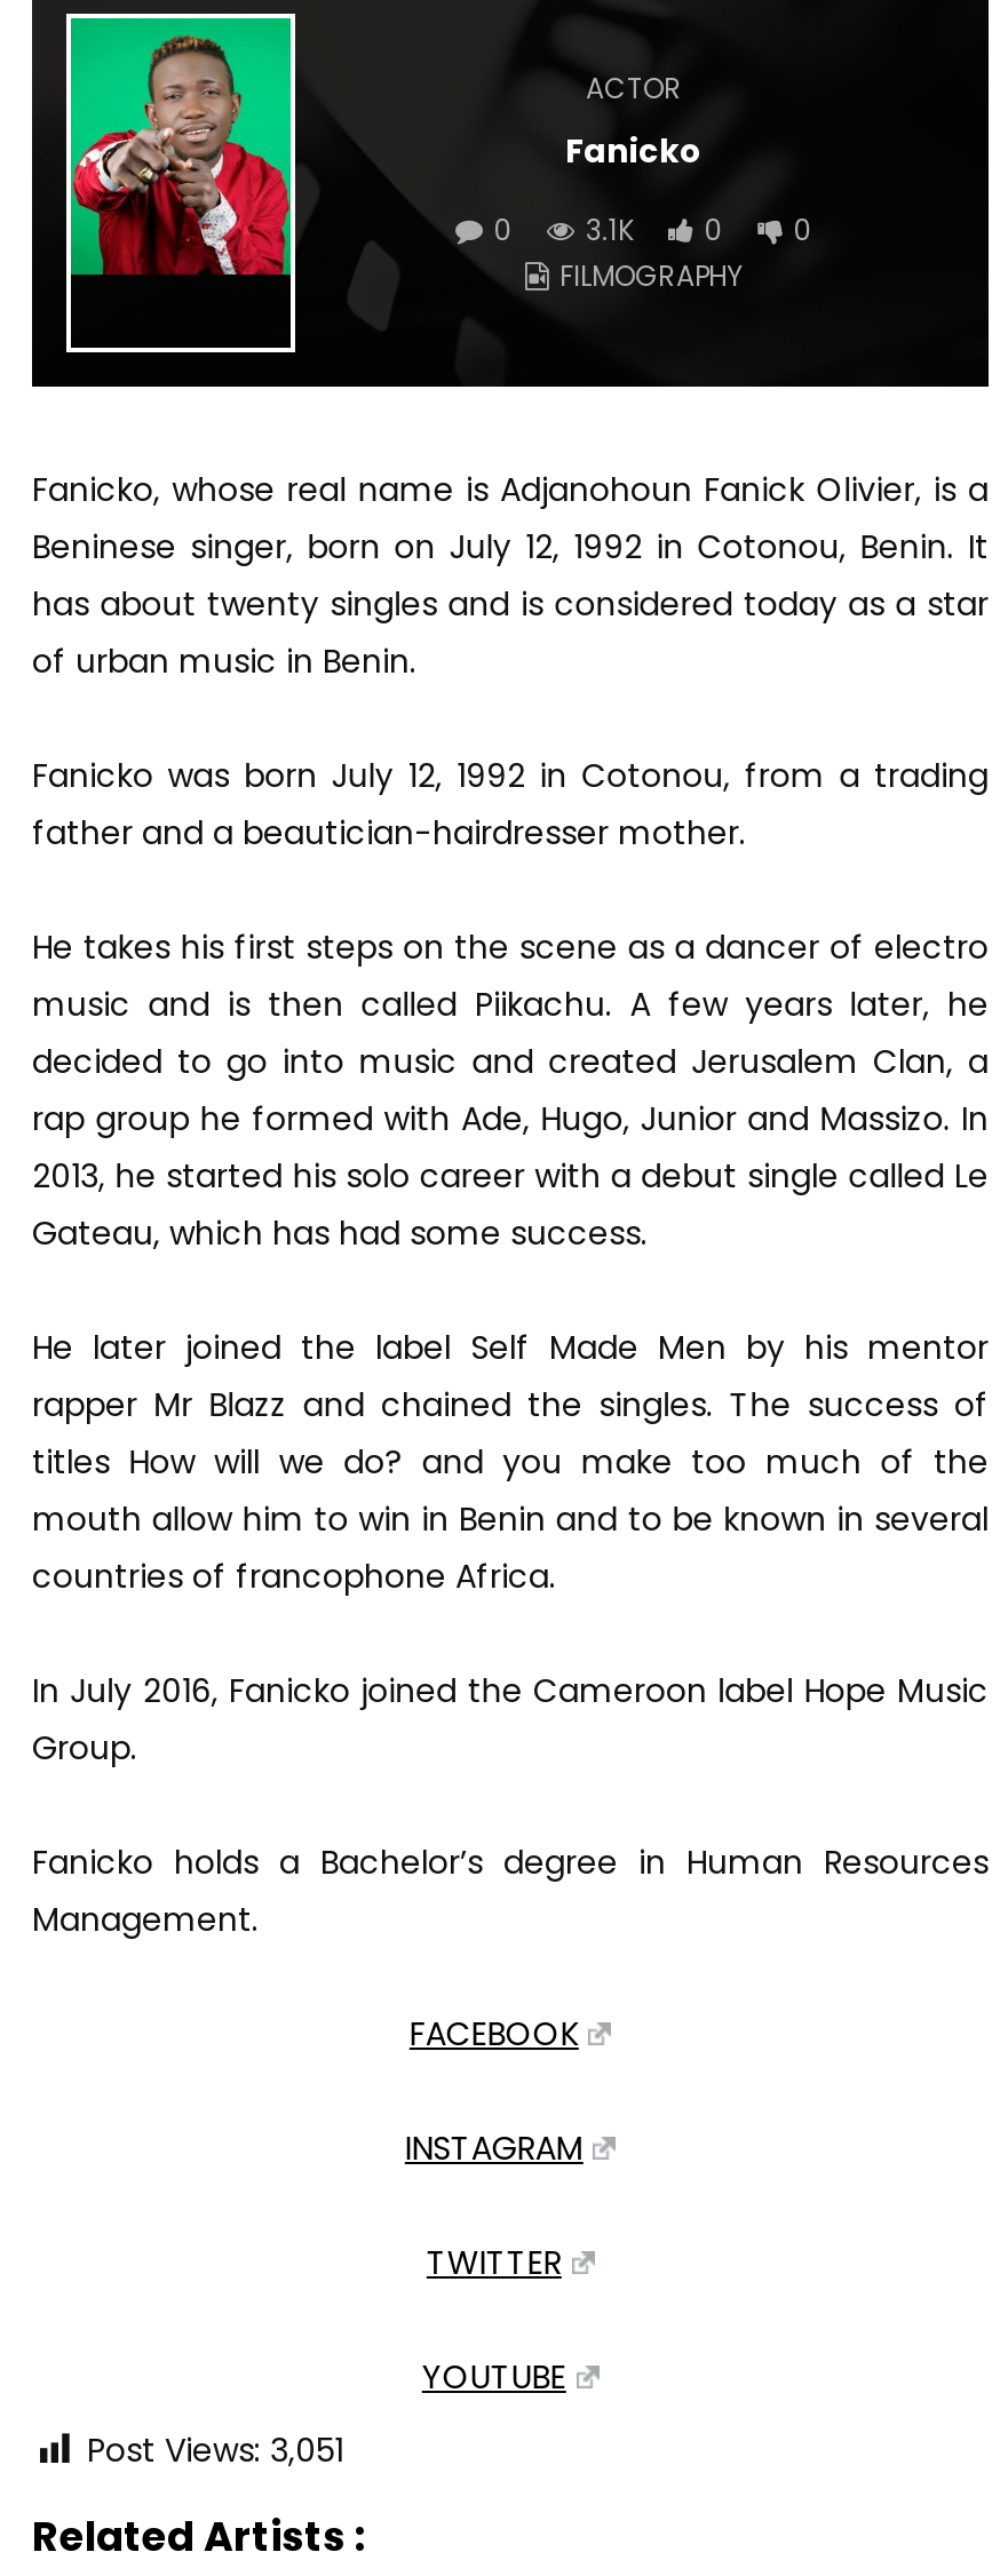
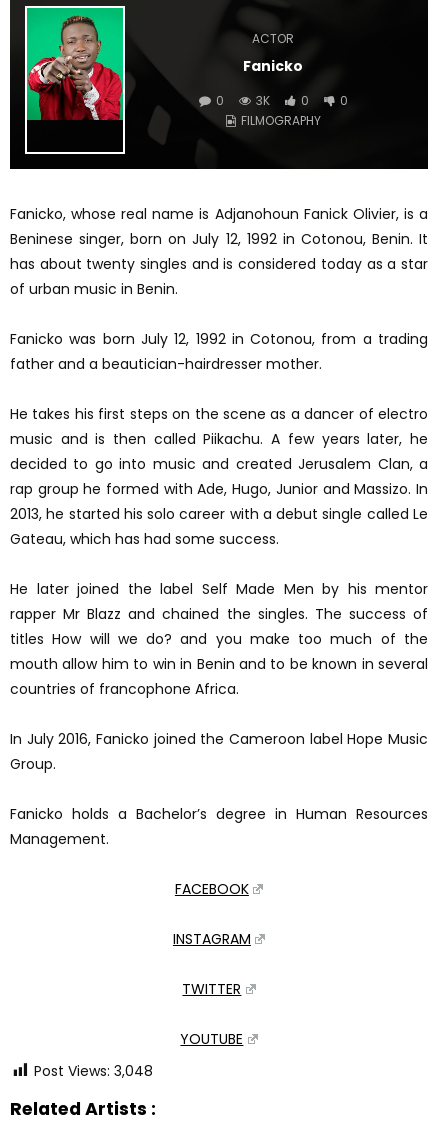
- 0 3.1K 0 0
+ 0 3K 0 0

- Post Views: 3,051
+ Post Views: 3,048
